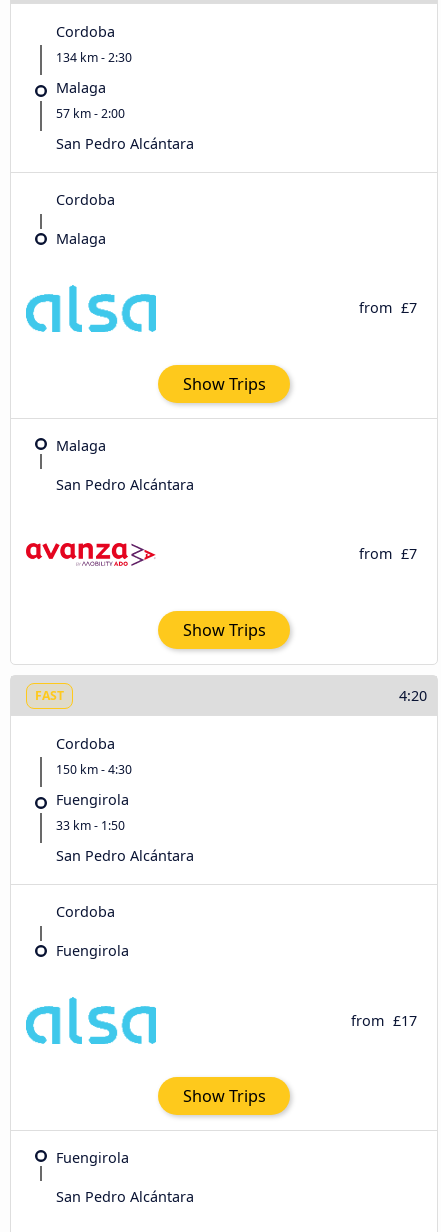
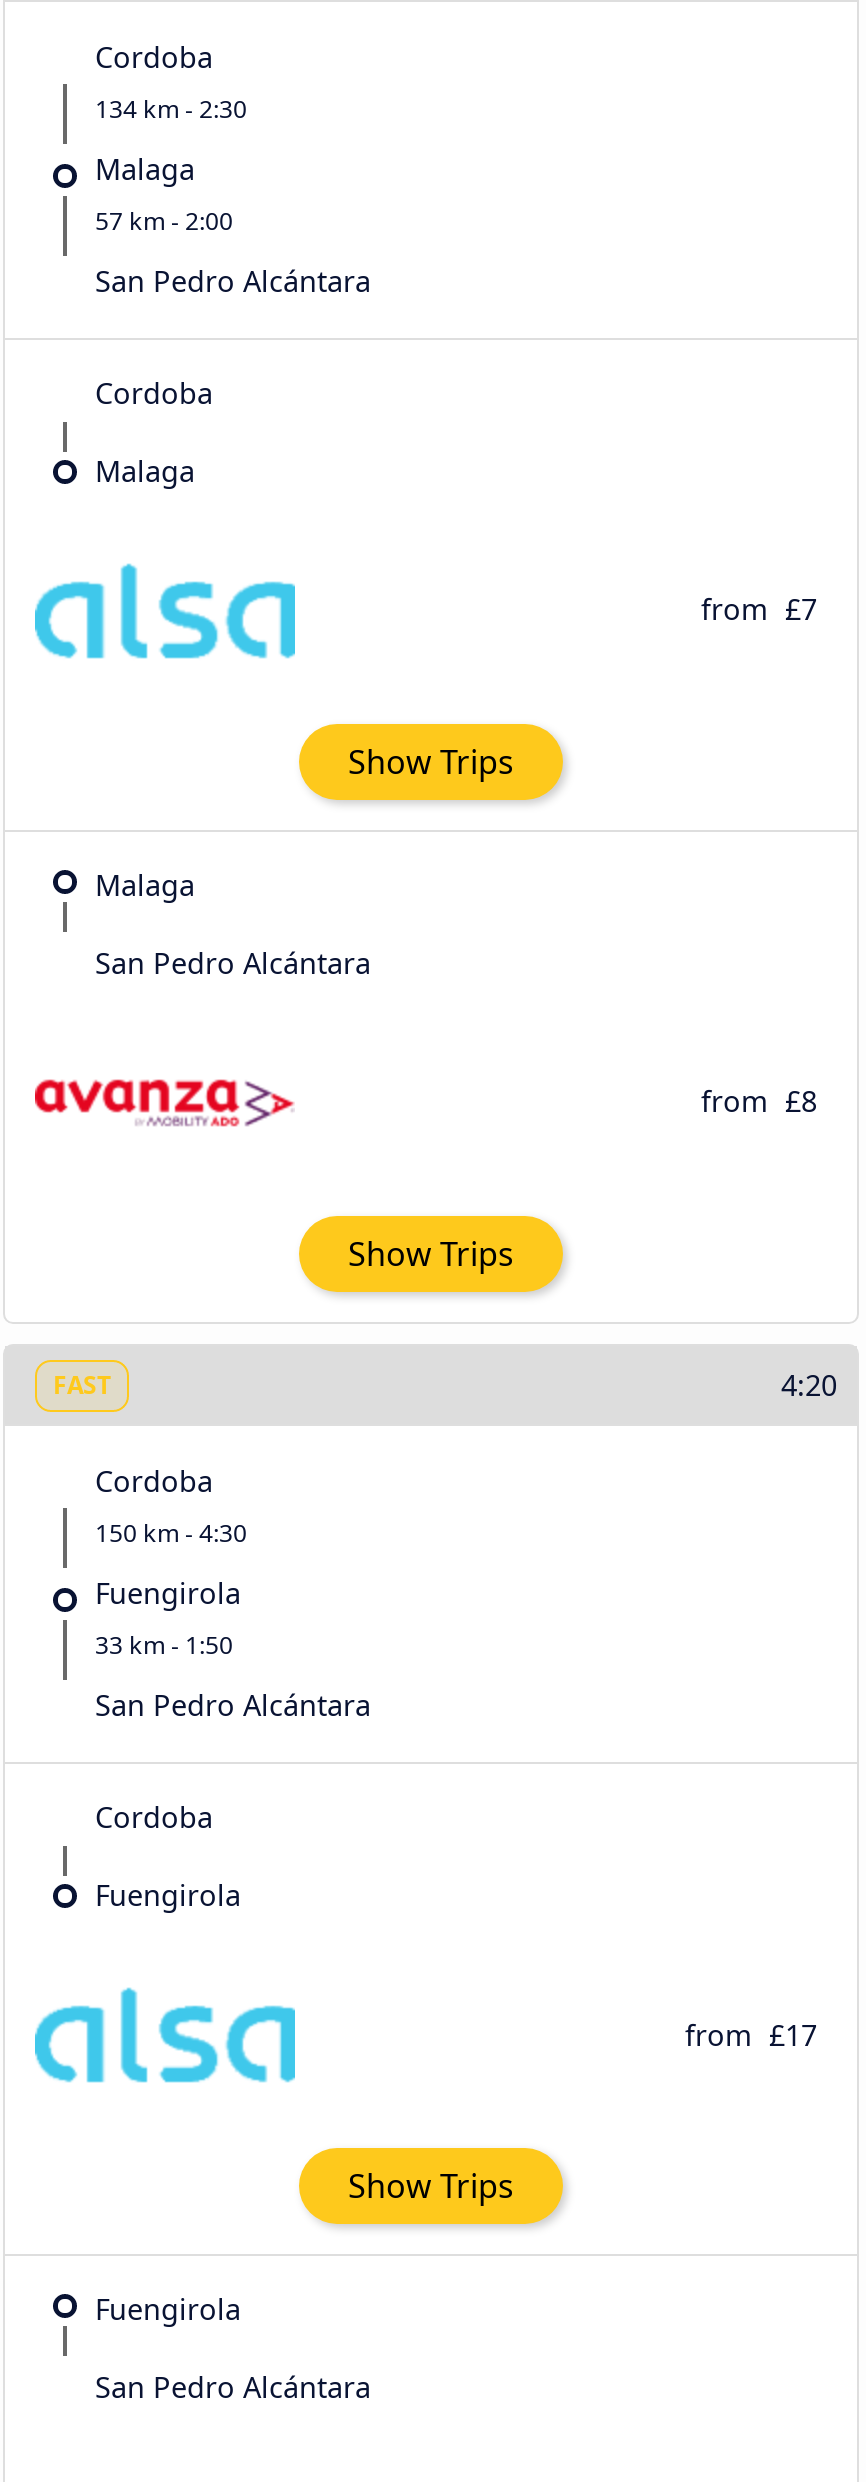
- from £7
+ from £8
